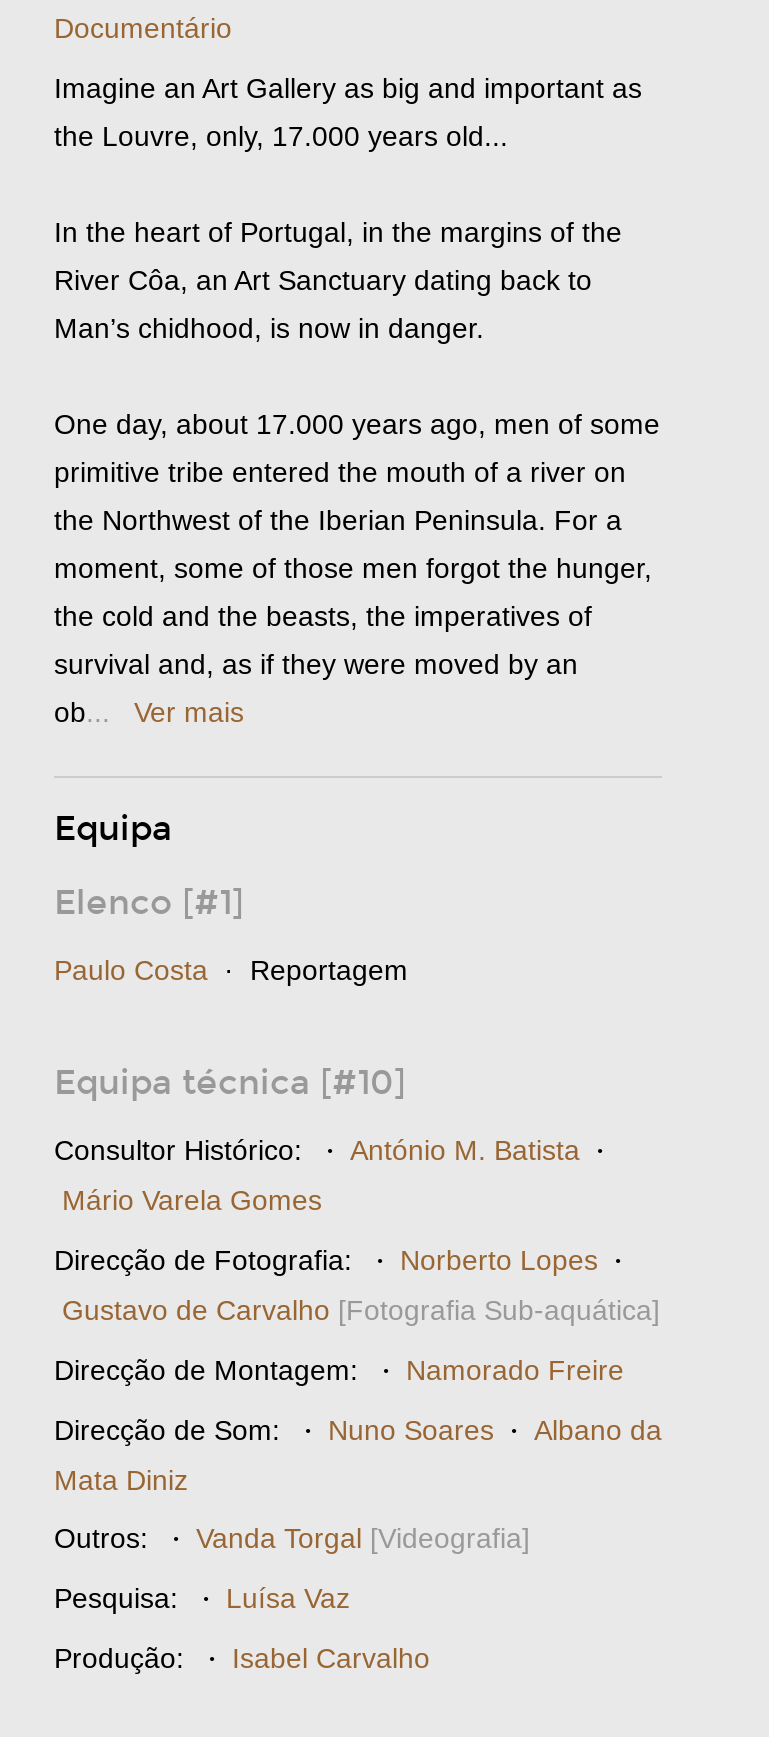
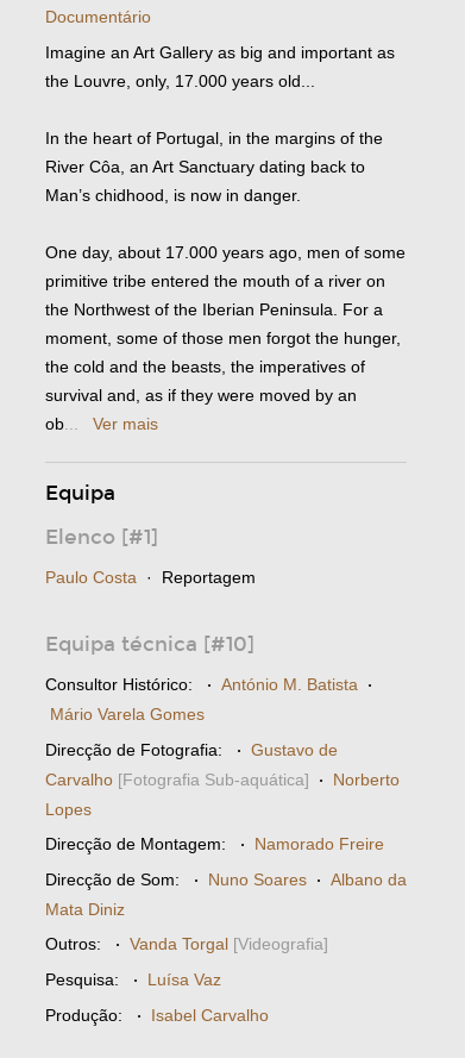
- Direcção de Fotografia: · Norberto Lopes ·
- Gustavo de Carvalho [Fotografia Sub-aquática]
+ Direcção de Fotografia: · Gustavo de
+ Carvalho [Fotografia Sub-aquática] · Norberto
+ Lopes
